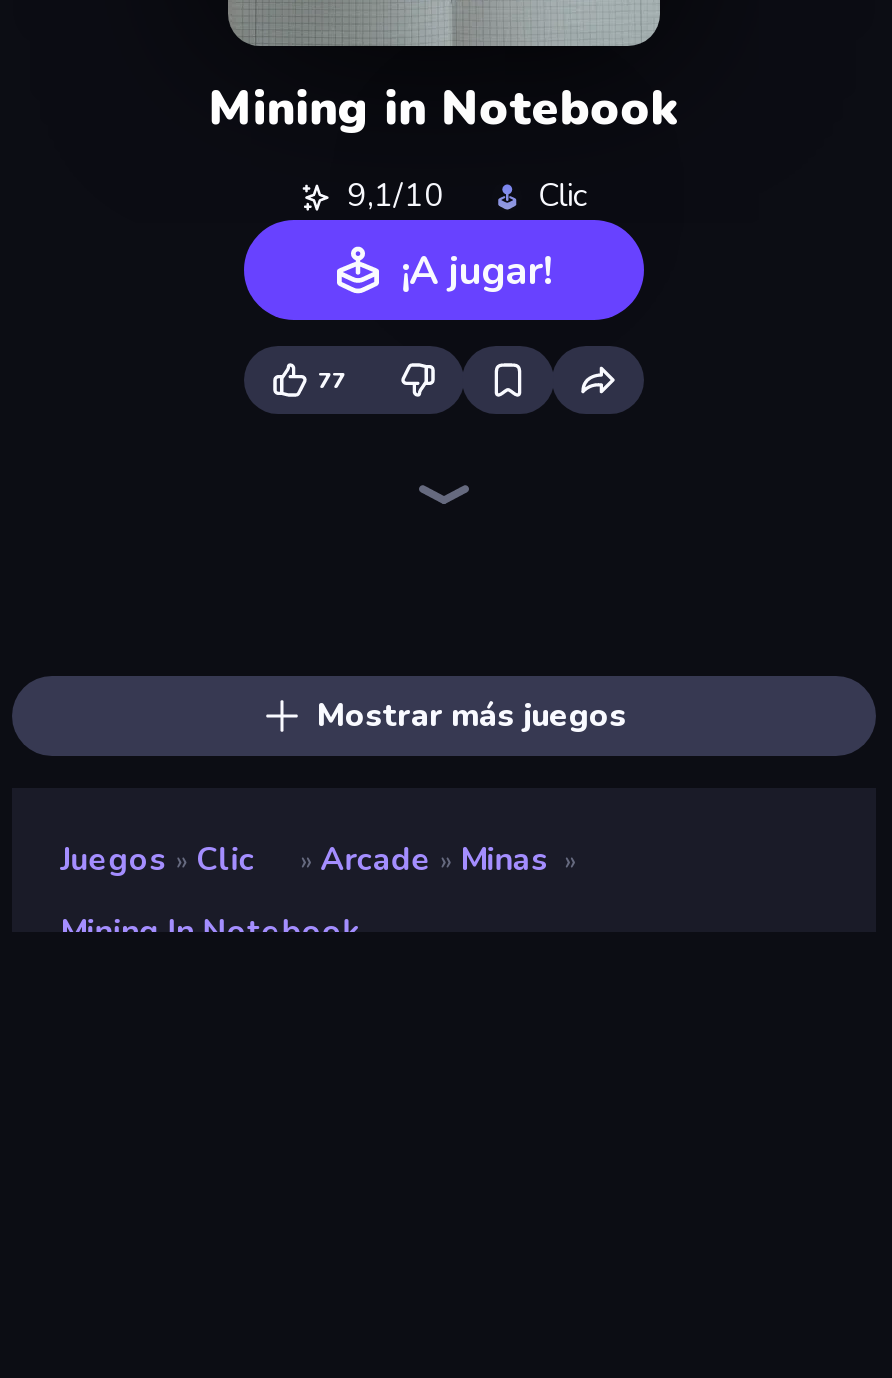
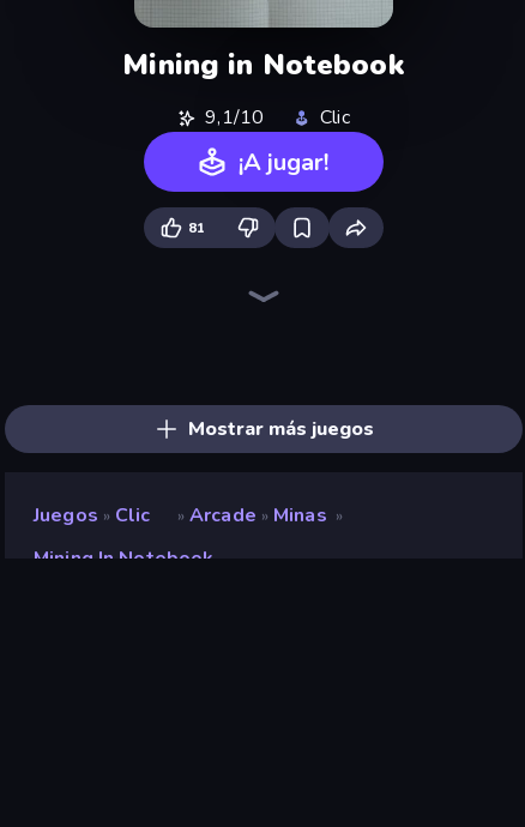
- 77
+ 81
